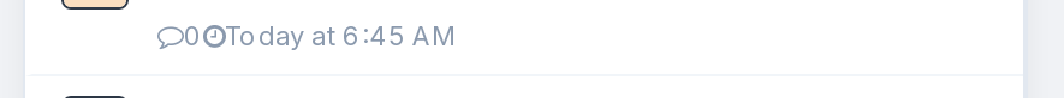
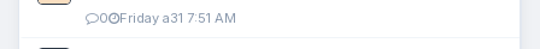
- 0 Today at 6:45 AM
+ 0 Friday a31 7:51 AM
